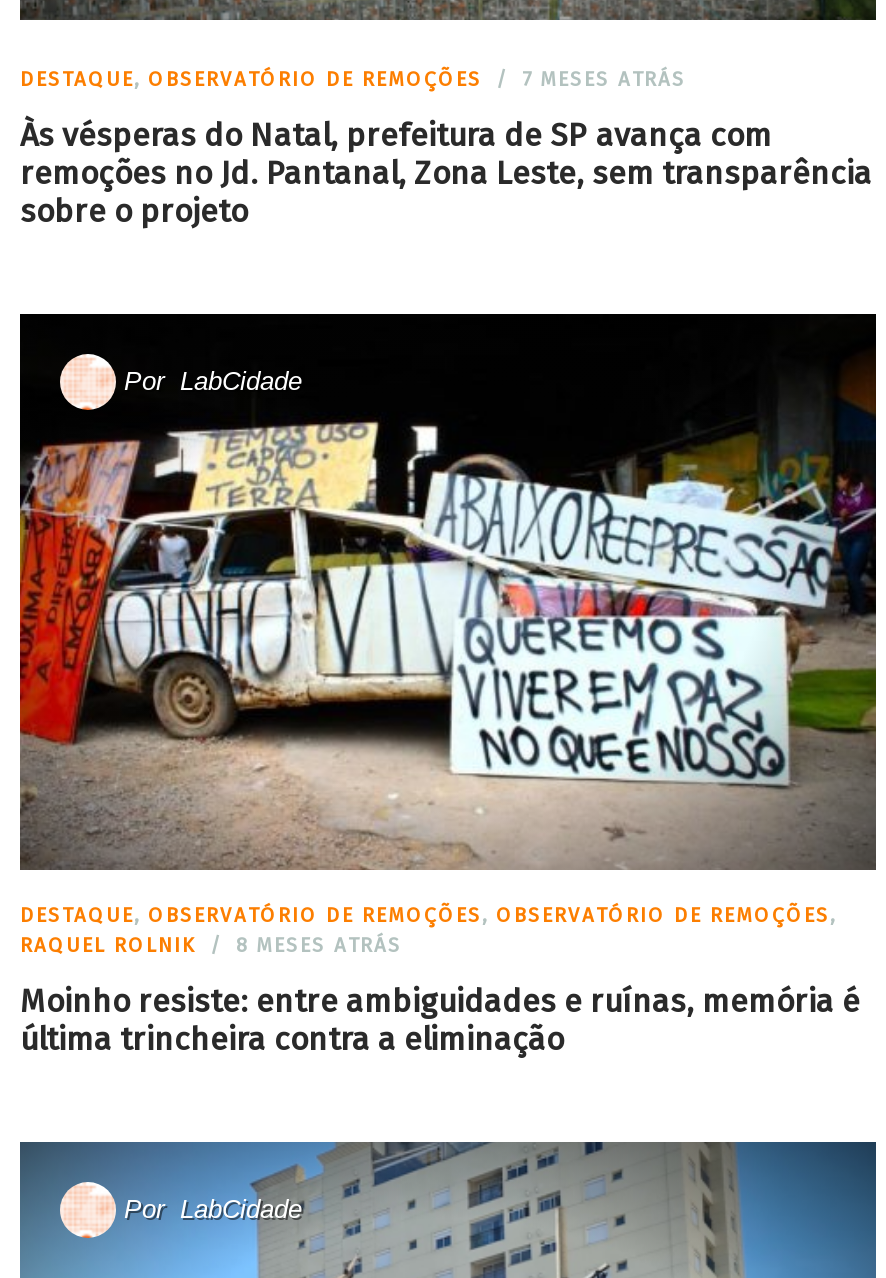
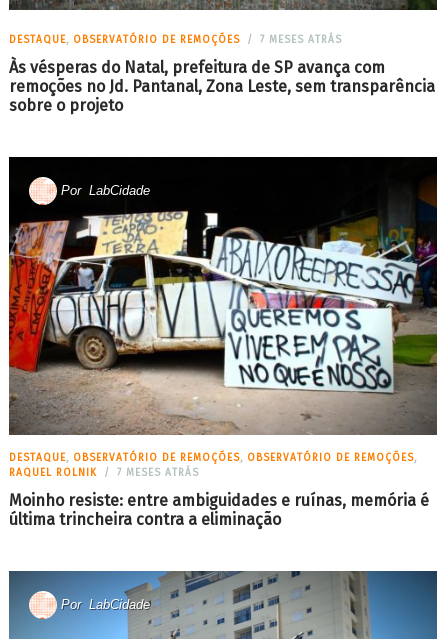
- RAQUEL ROLNIK 8 MESES ATRÁS
+ RAQUEL ROLNIK 7 MESES ATRÁS
